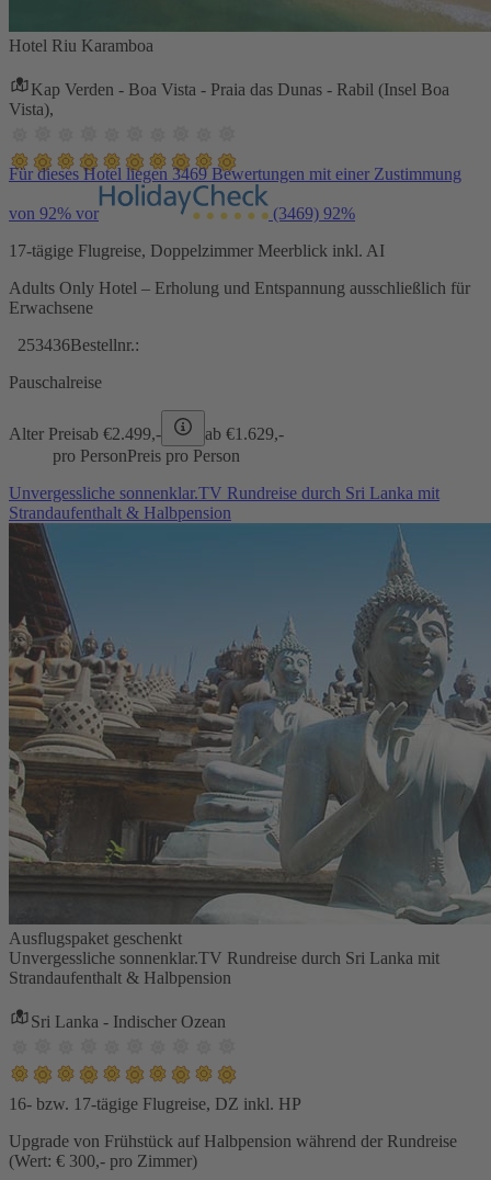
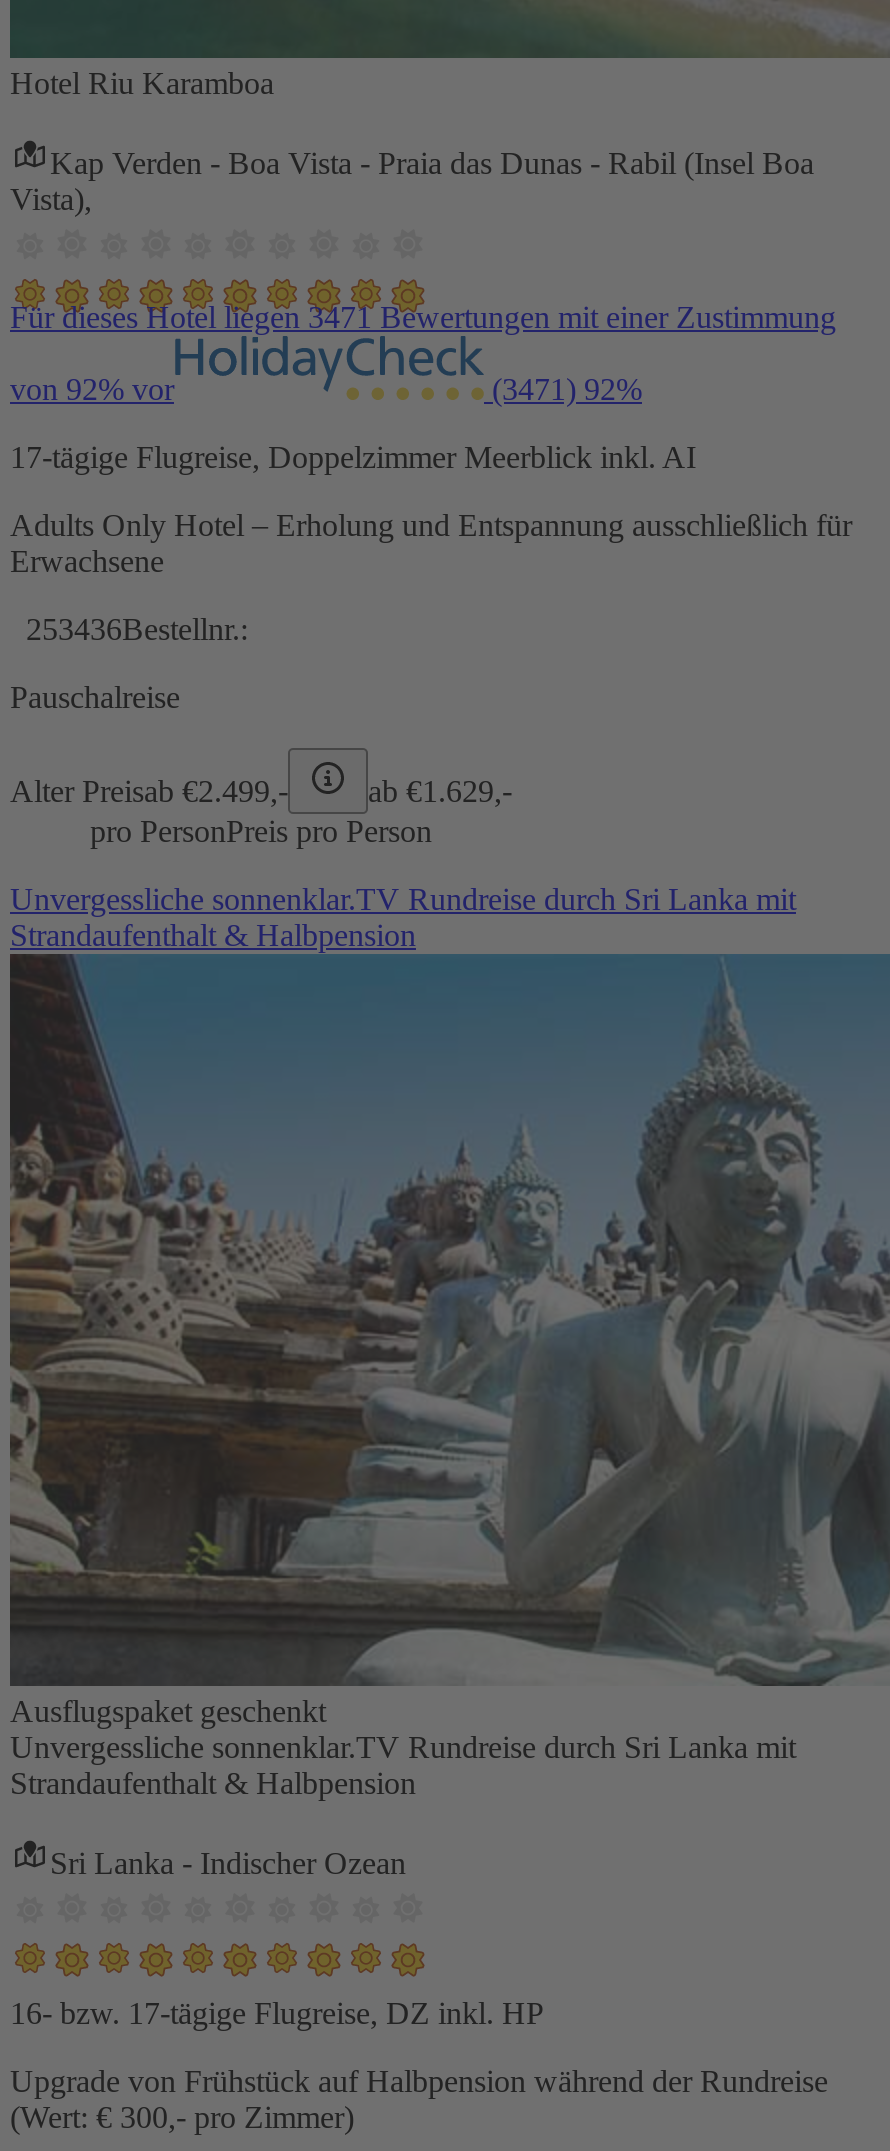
- Für dieses Hotel liegen 3469 Bewertungen mit einer Zustimmung
+ Für dieses Hotel liegen 3471 Bewertungen mit einer Zustimmung

- (3469) 92%
+ (3471) 92%
